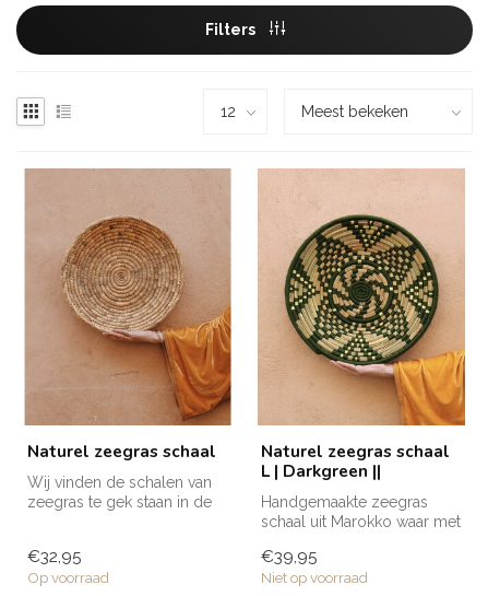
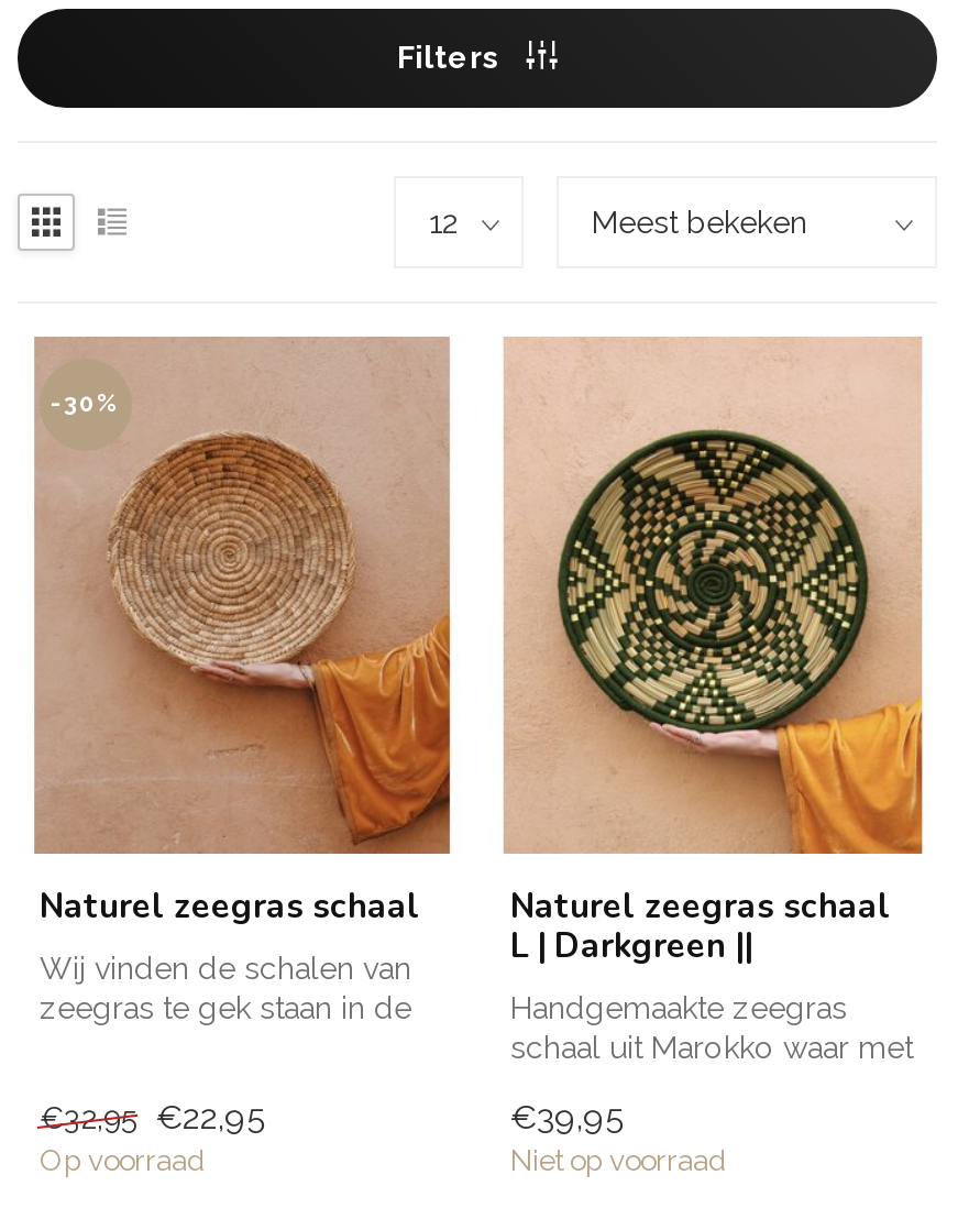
+ -30%

- €32,95
+ €32,95 €22,95
